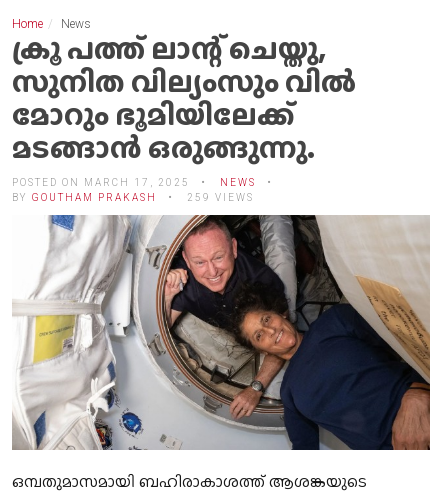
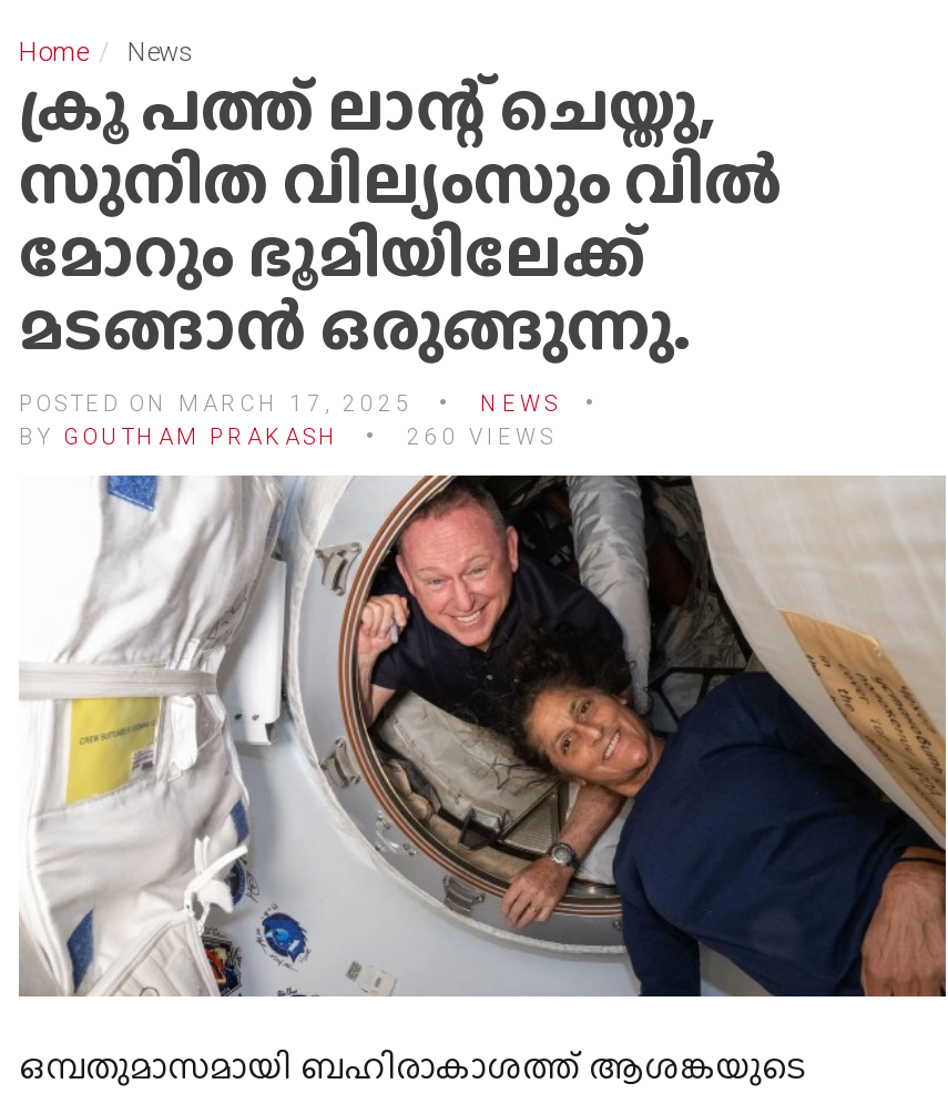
- 259 VIEWS
+ 260 VIEWS
